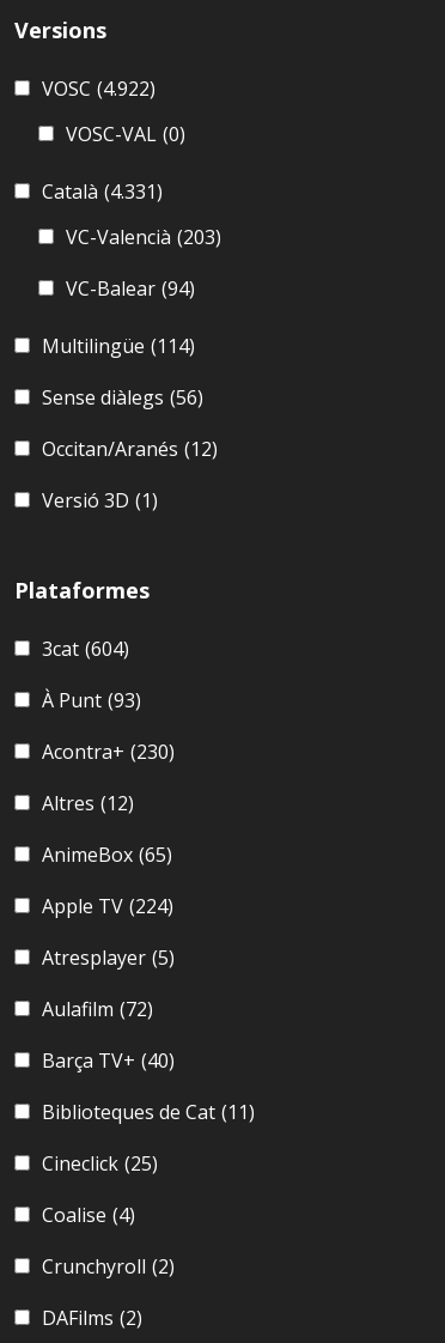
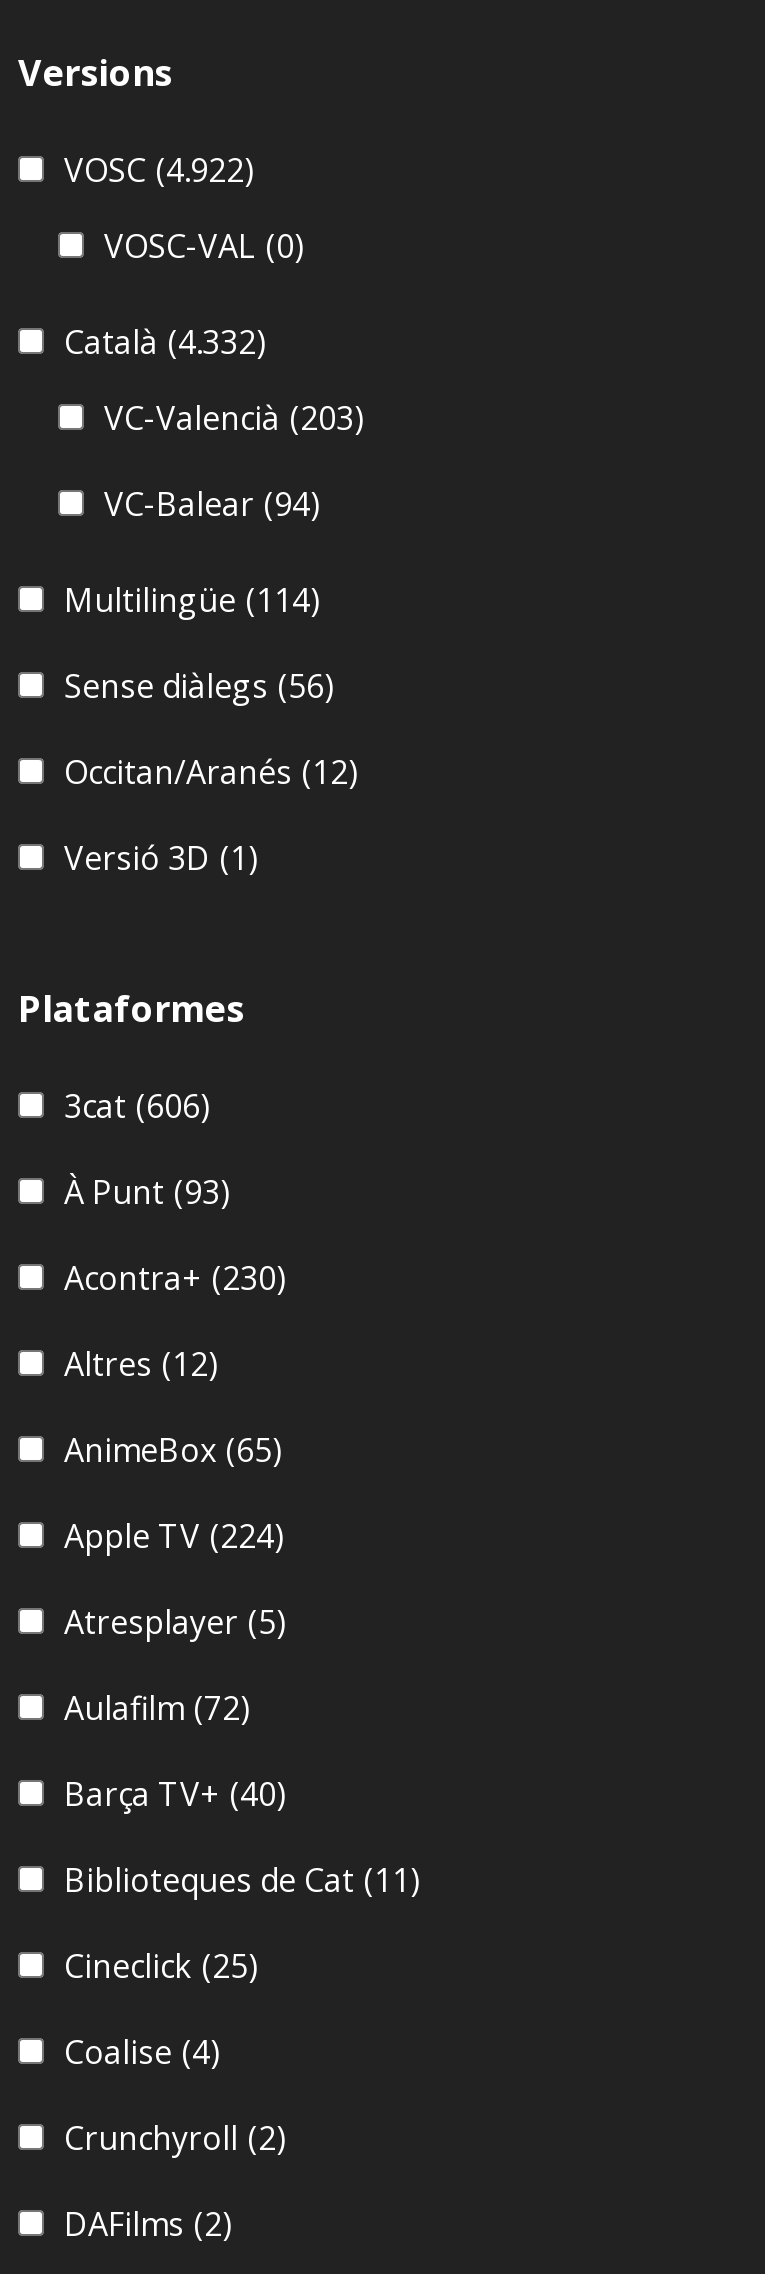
- Català (4.331)
+ Català (4.332)

- 3cat (604)
+ 3cat (606)
